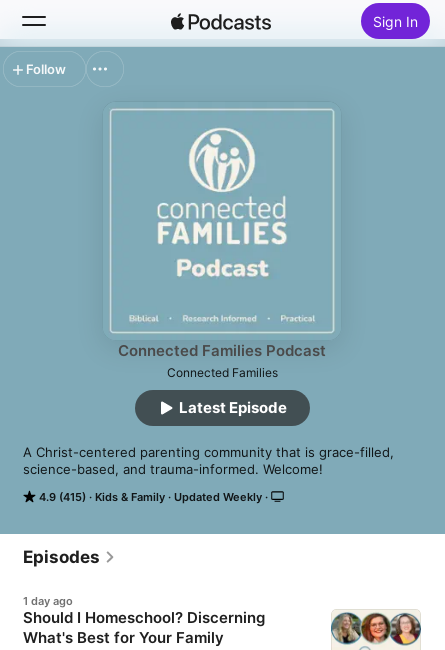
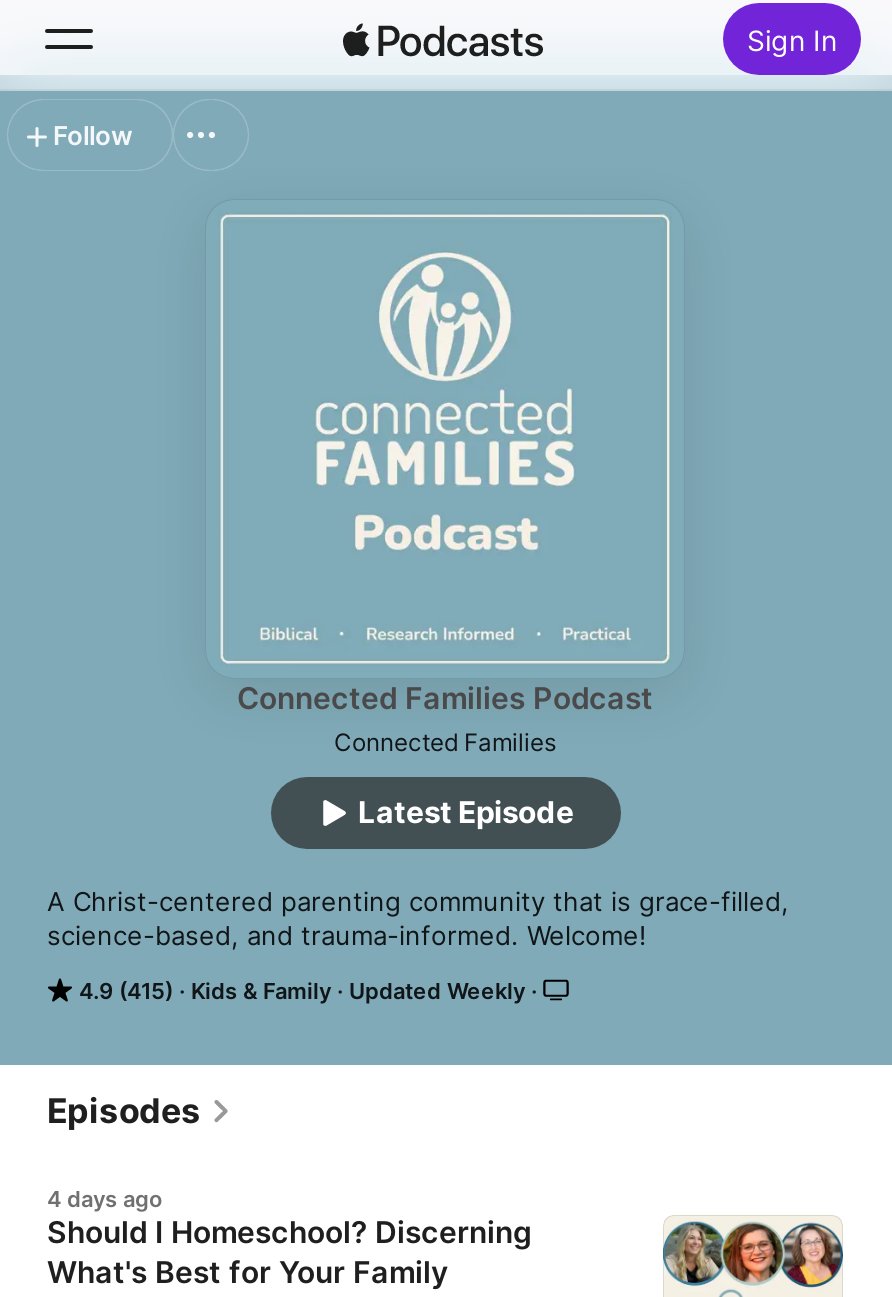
- 1 day ago
+ 4 days ago
